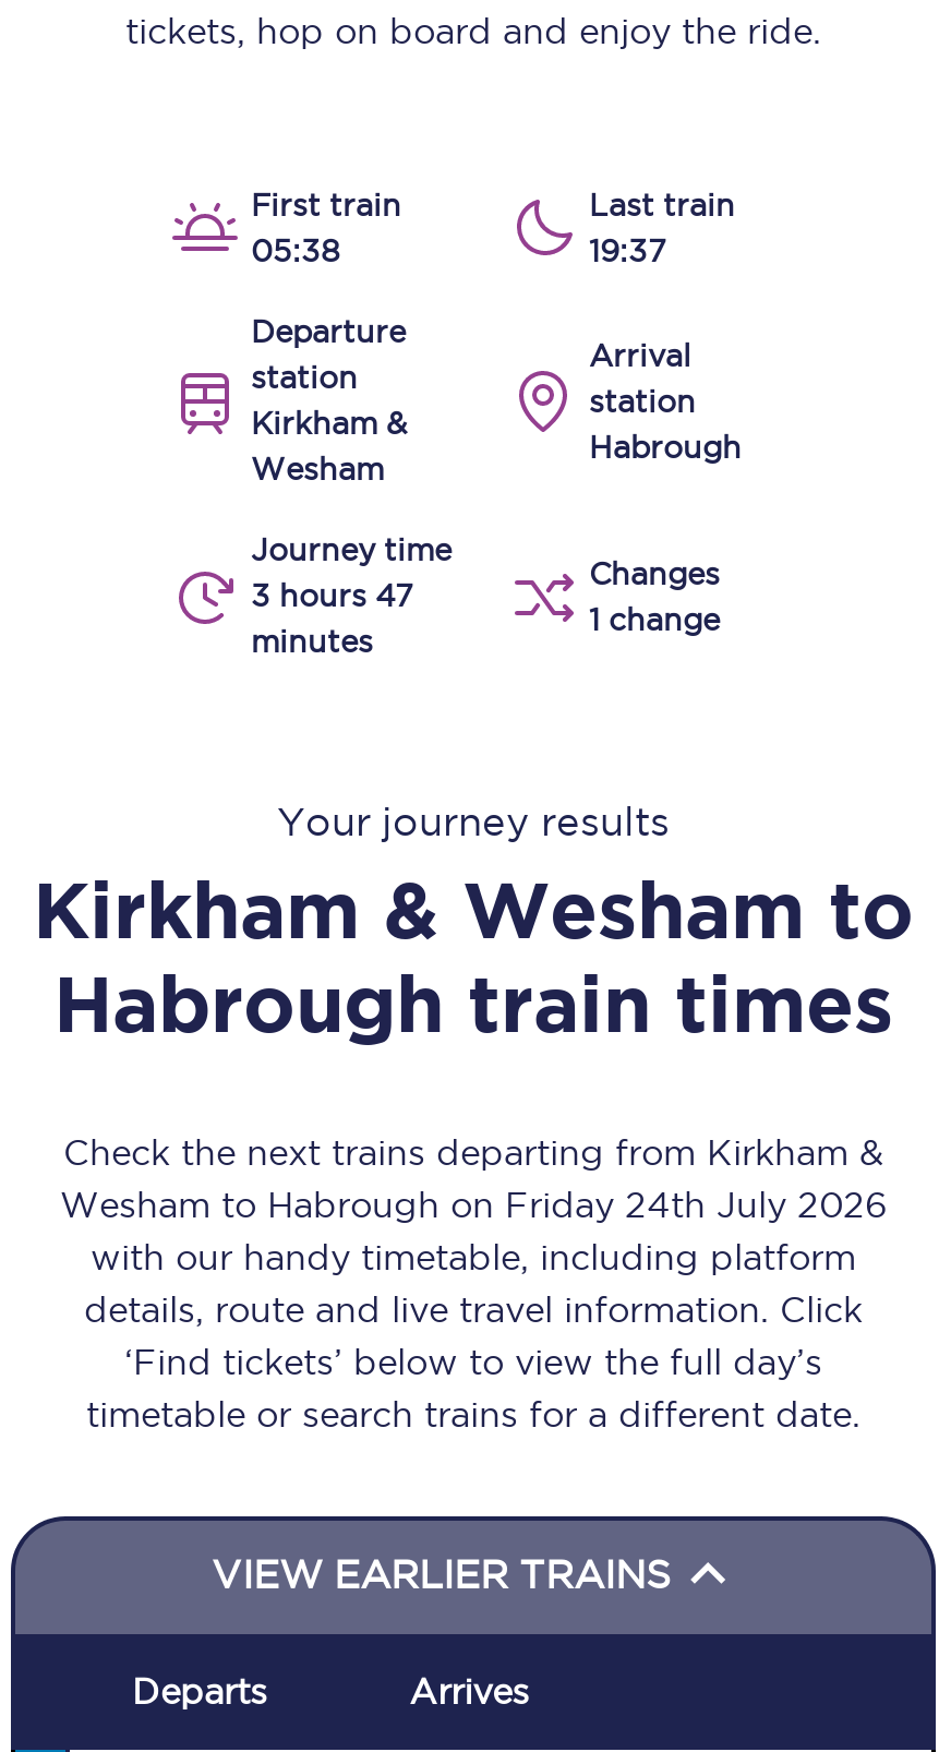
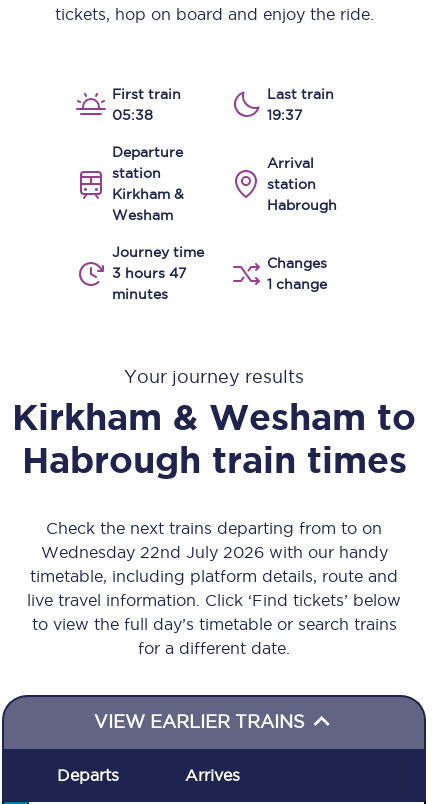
- Check the next trains departing from Kirkham &
- Wesham to Habrough on Friday 24th July 2026
- with our handy timetable, including platform
- details, route and live travel information. Click
- ‘Find tickets’ below to view the full day’s
- timetable or search trains for a different date.
+ Check the next trains departing from to on
+ Wednesday 22nd July 2026 with our handy
+ timetable, including platform details, route and
+ live travel information. Click ‘Find tickets’ below
+ to view the full day’s timetable or search trains
+ for a different date.
